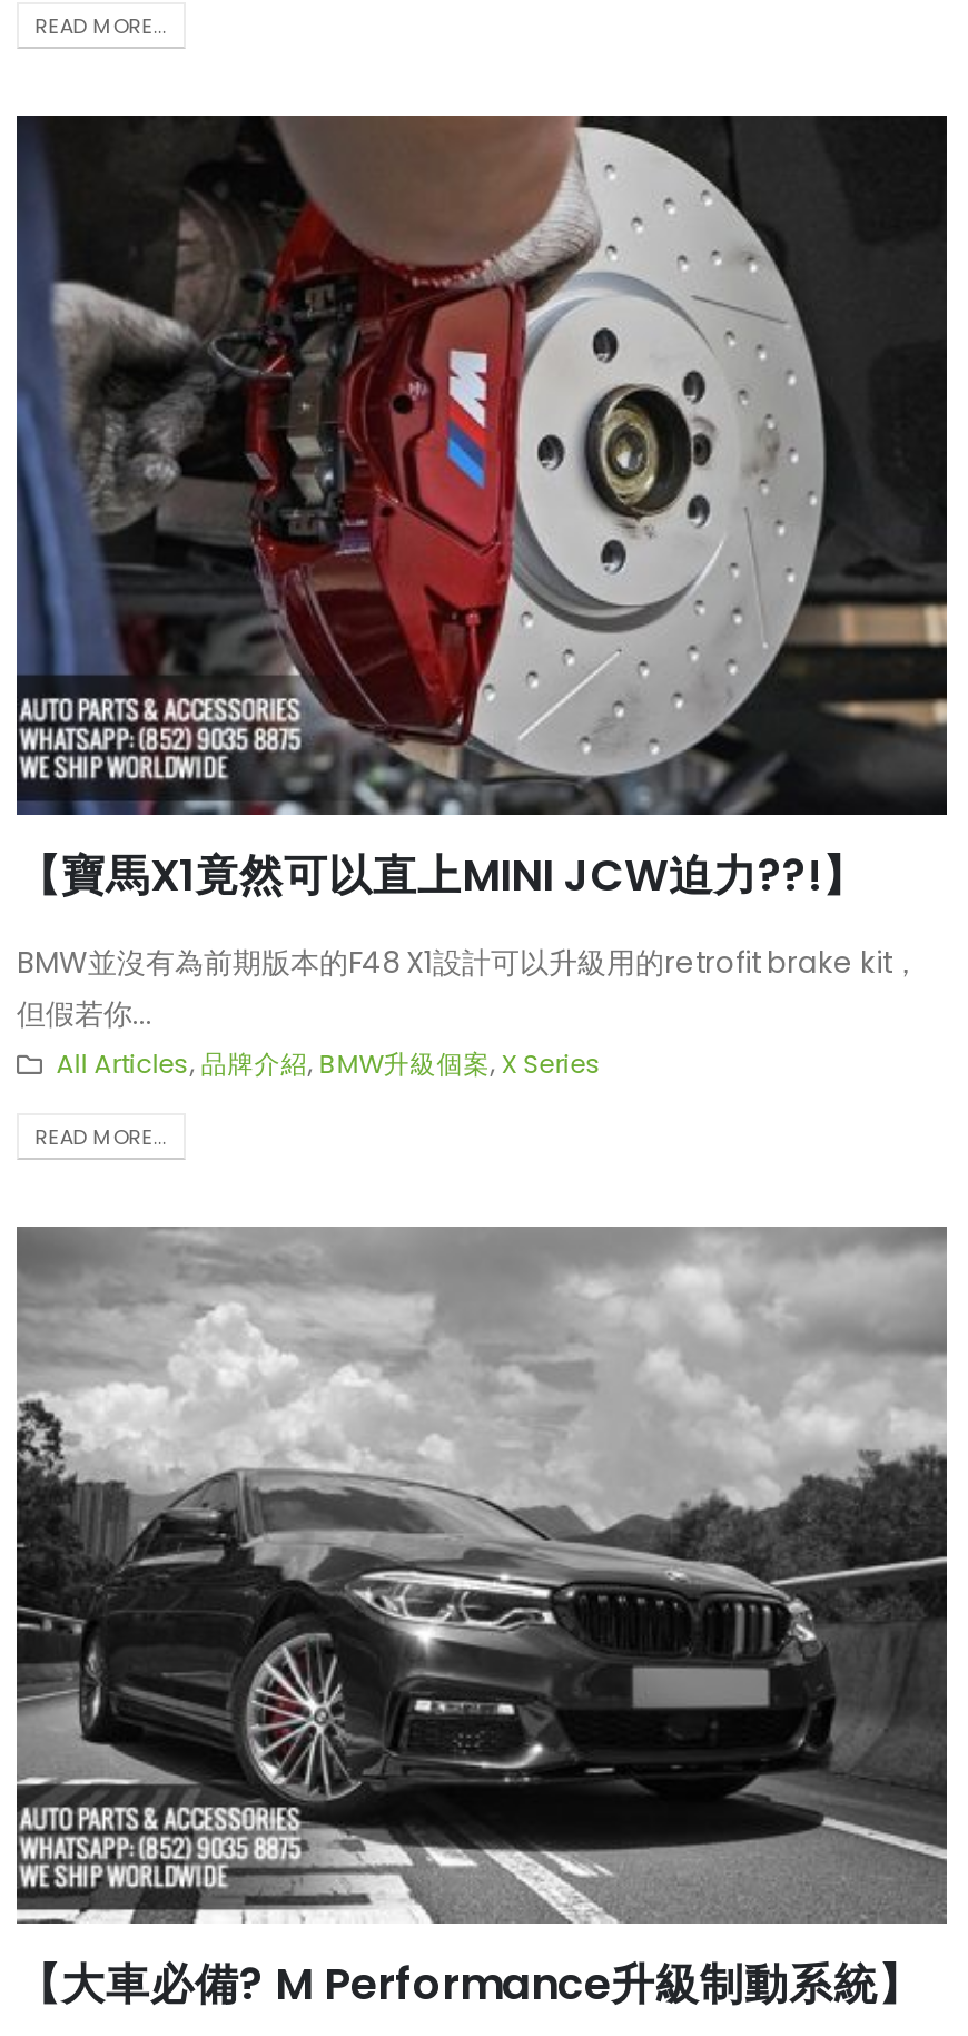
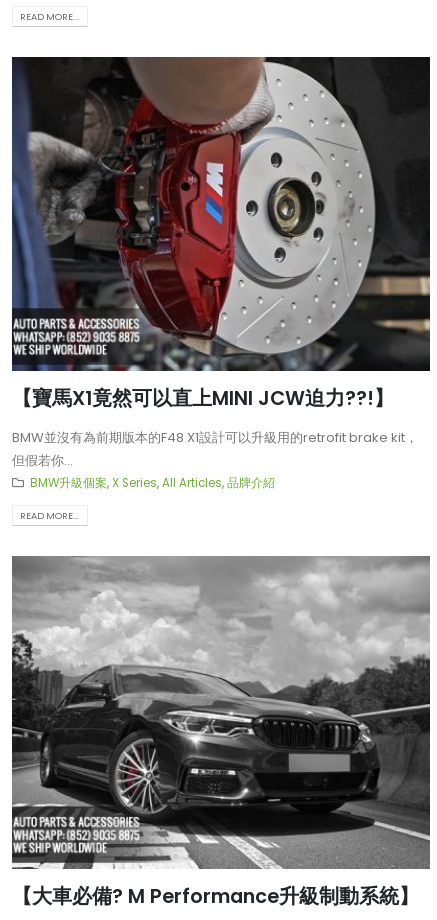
- All Articles,品牌介紹, BMW升級個案, X Series
+ BMW升級個案, X Series, All Articles,品牌介紹
